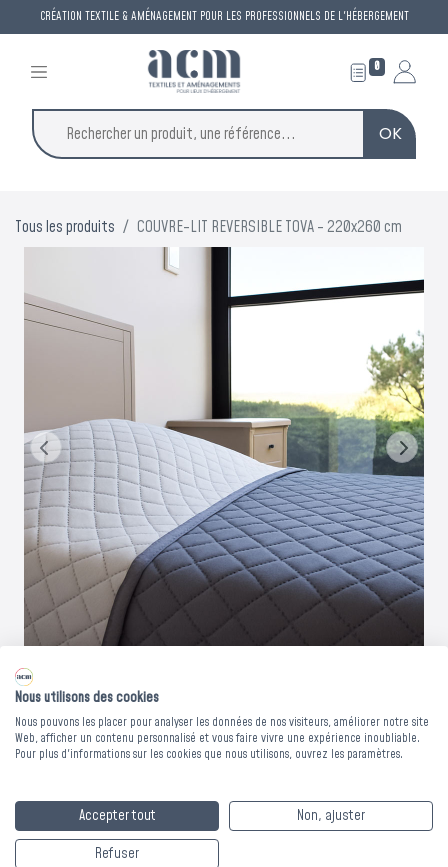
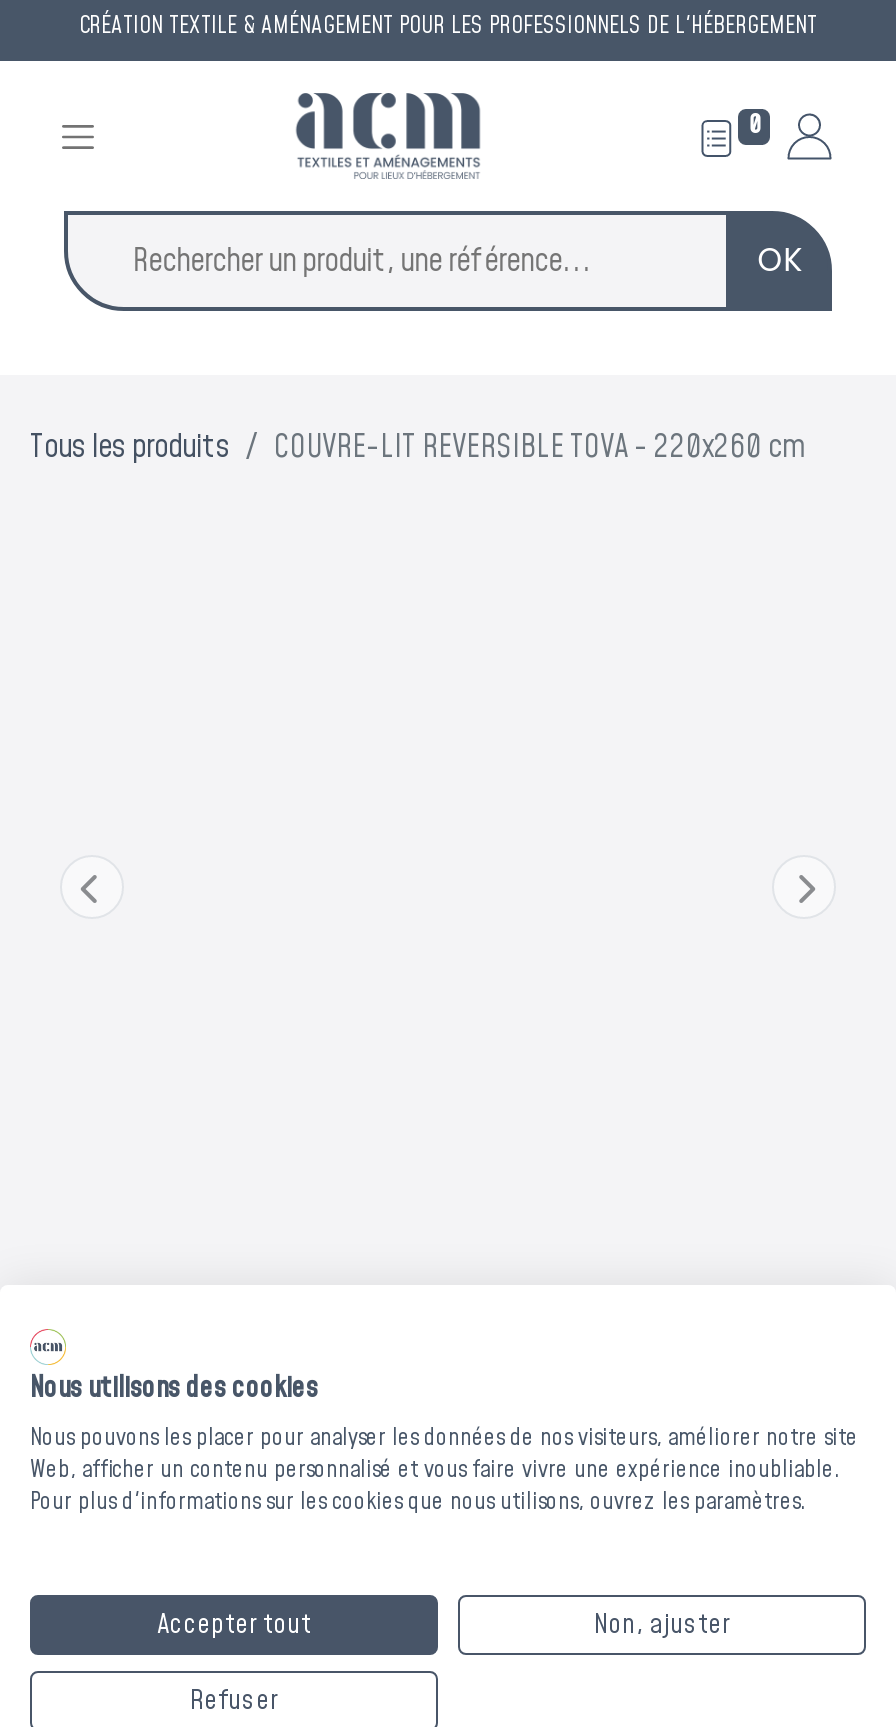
- [image]
